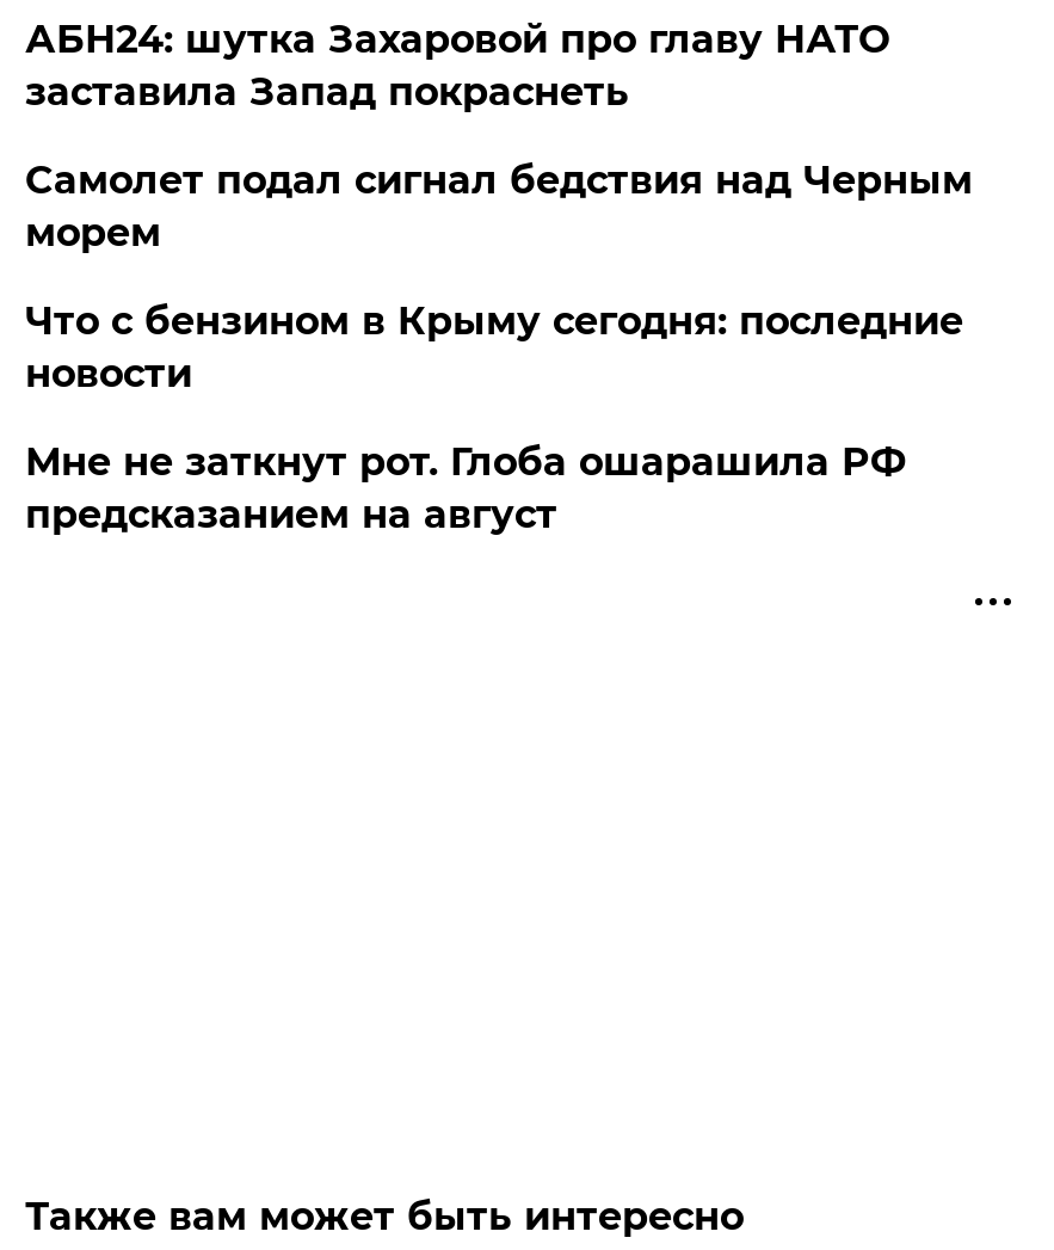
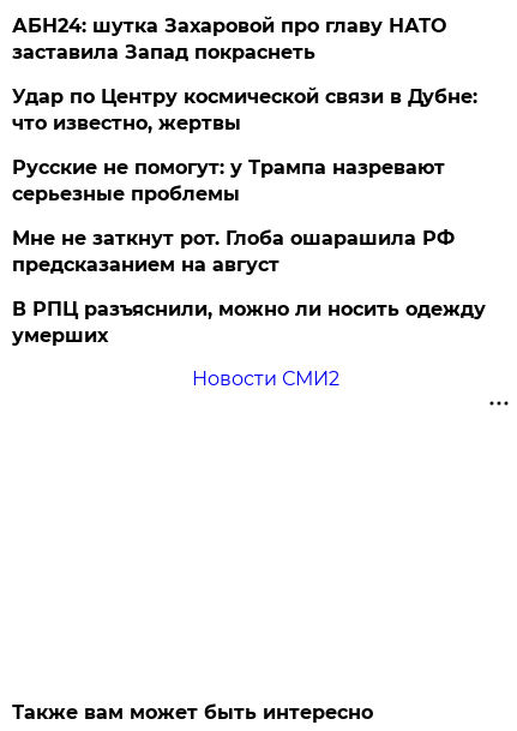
- Самолет подал сигнал бедствия над Черным
- морем
+ Удар по Центру космической связи в Дубне:
+ что известно, жертвы

- Что с бензином в Крыму сегодня: последние
- новости
+ Русские не помогут: у Трампа назревают
+ серьезные проблемы

+ В РПЦ разъяснили, можно ли носить одежду
+ умерших
+ Новости СМИ2
